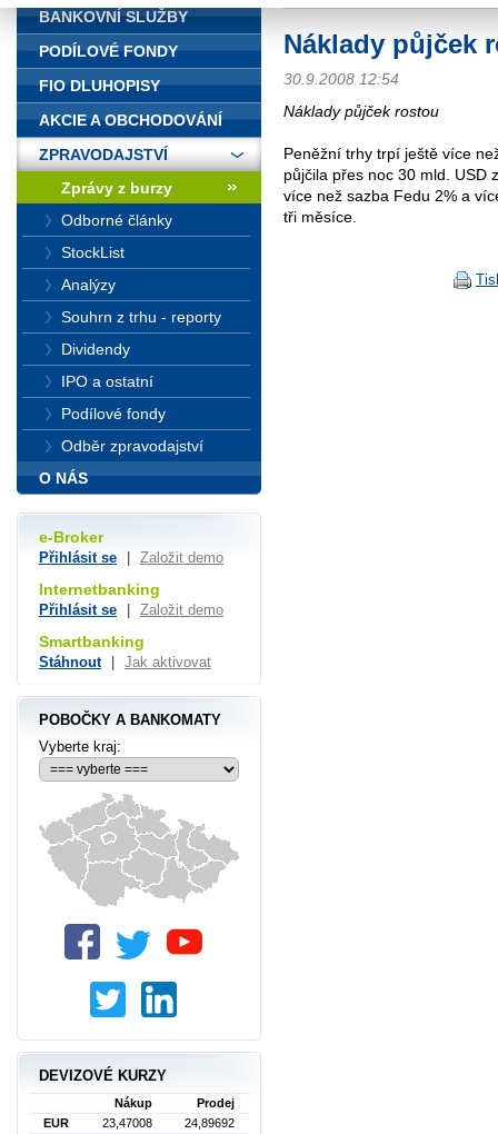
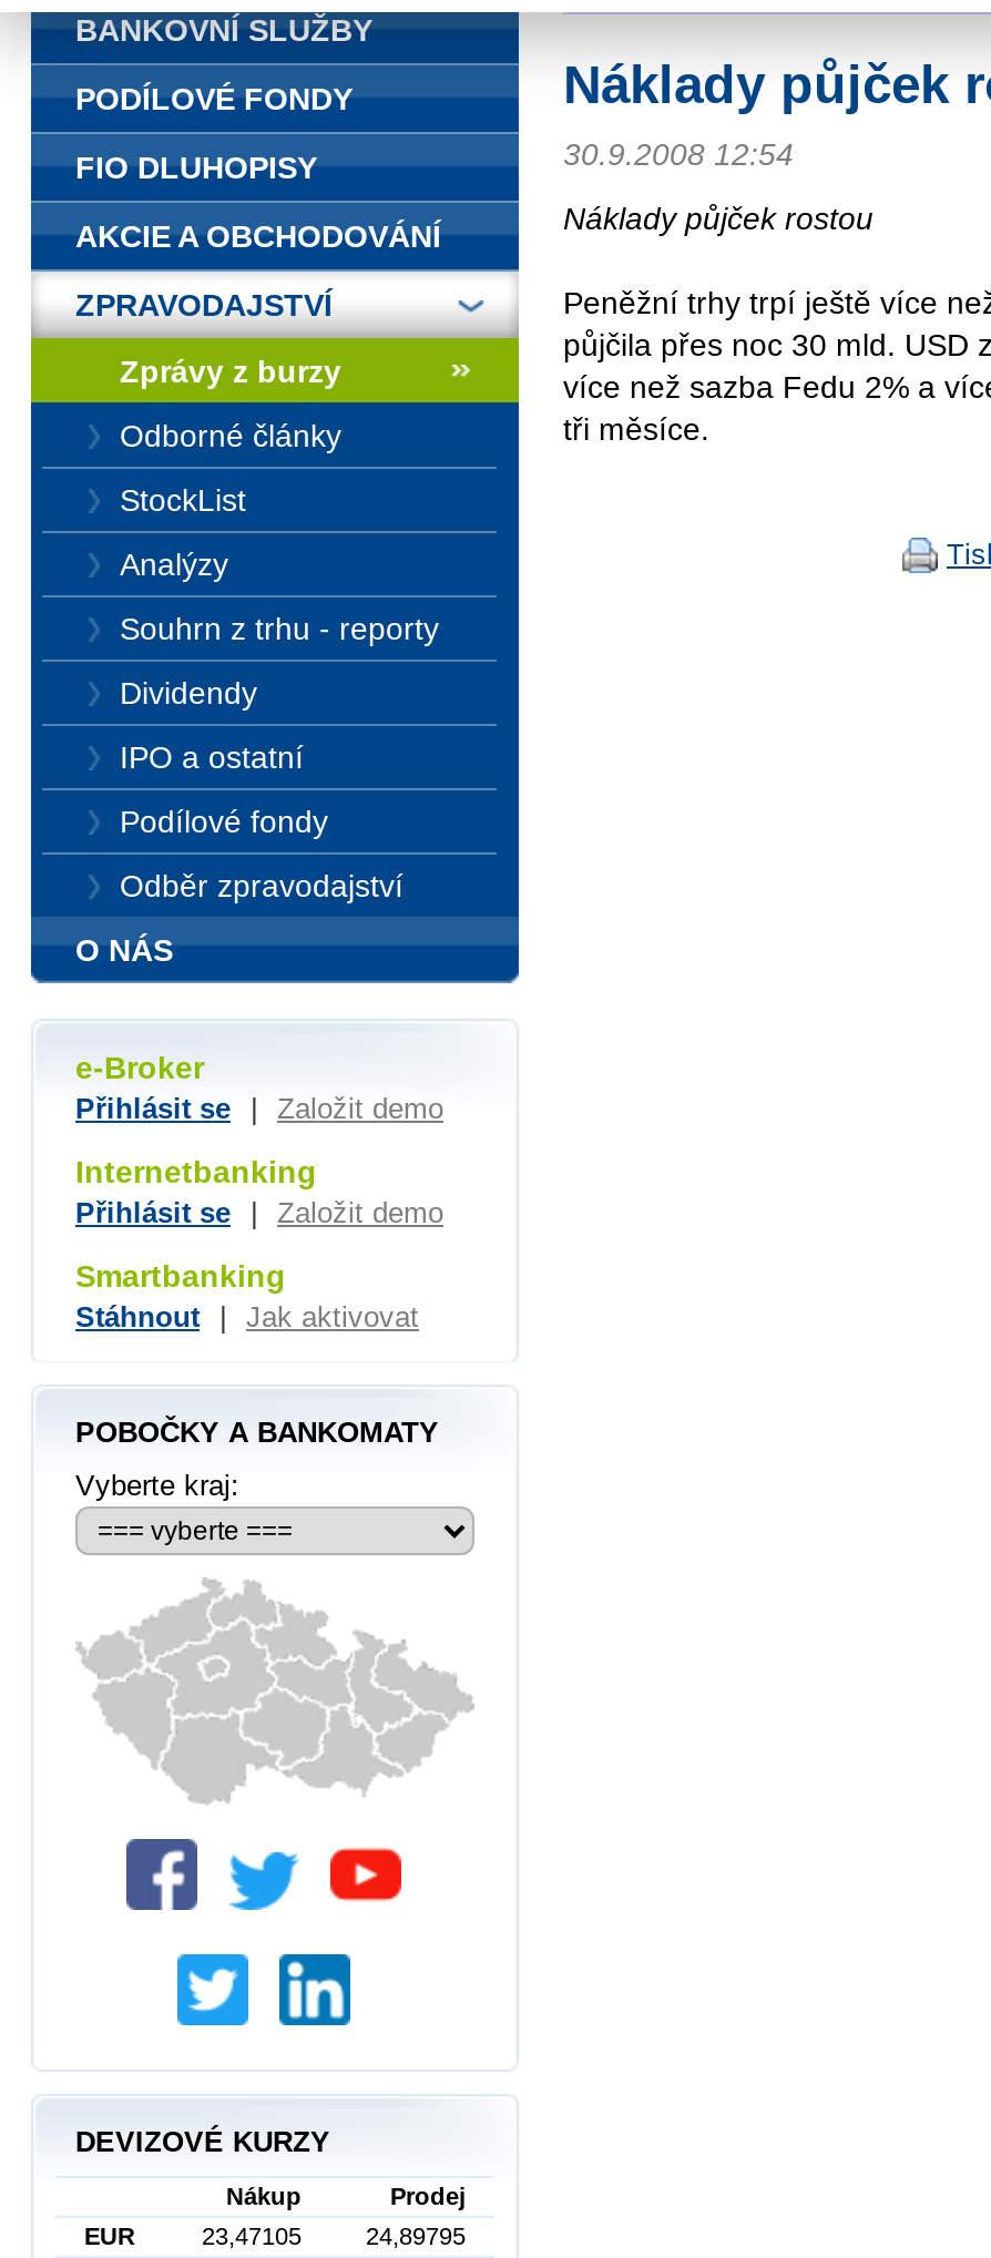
- 23,47008
+ 23,47105

- 24,89692
+ 24,89795
